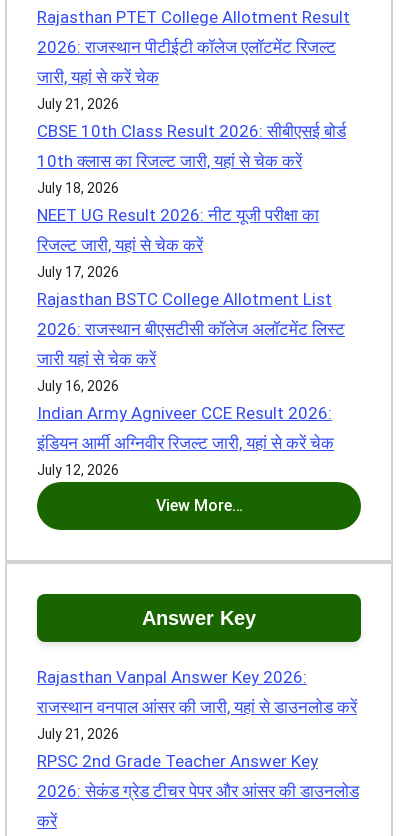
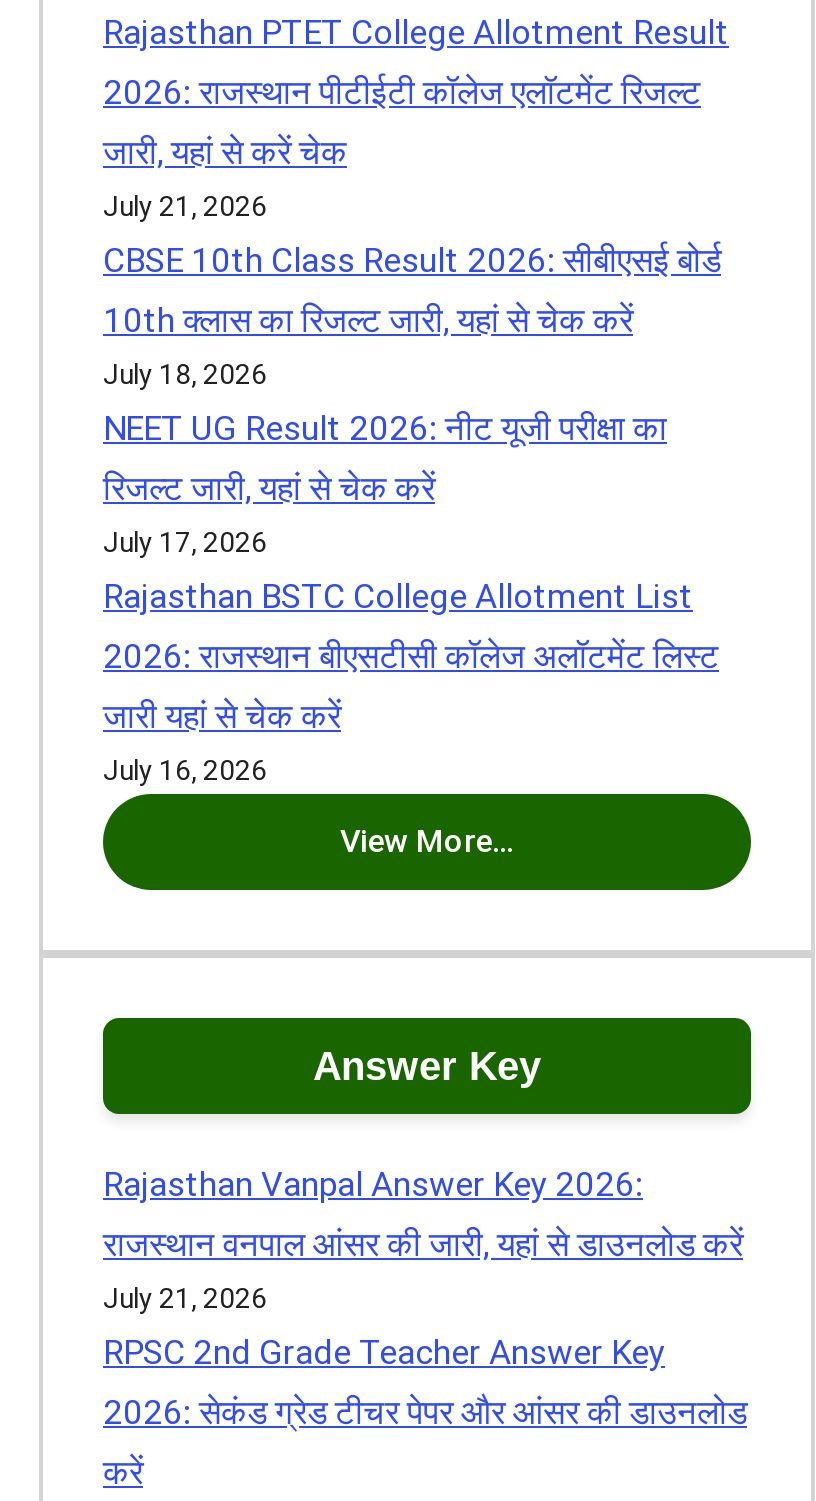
- Indian Army Agniveer CCE Result 2026:
- इंडियन आर्मी अग्निवीर रिजल्ट जारी, यहां से करें चेक
- July 12, 2026
